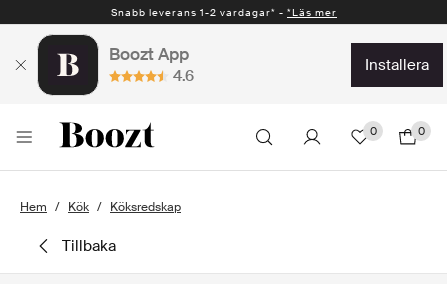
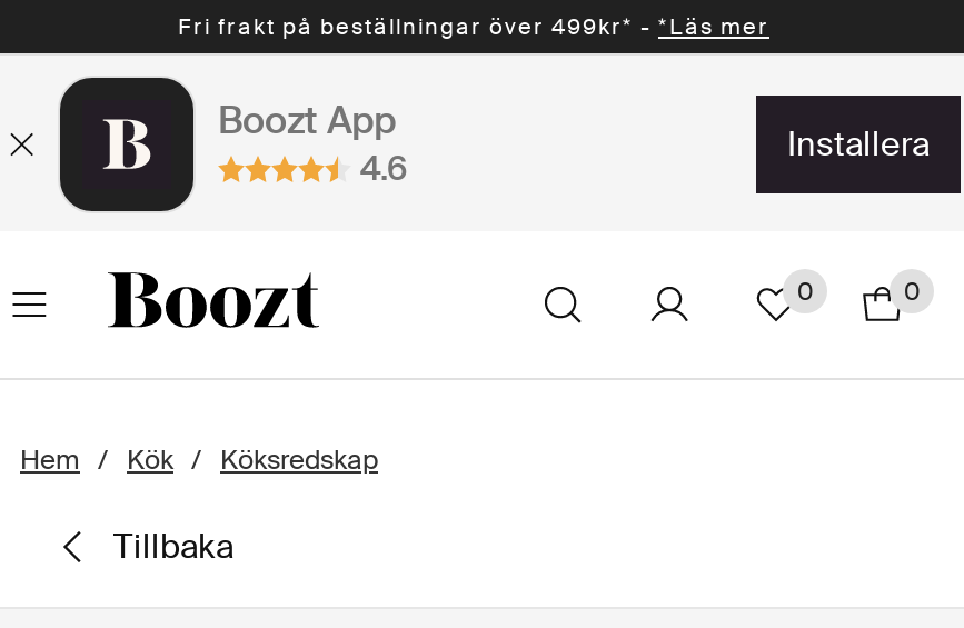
- Snabb leverans 1-2 vardagar* - *Läs mer
+ Fri frakt på beställningar över 499kr* - *Läs mer
